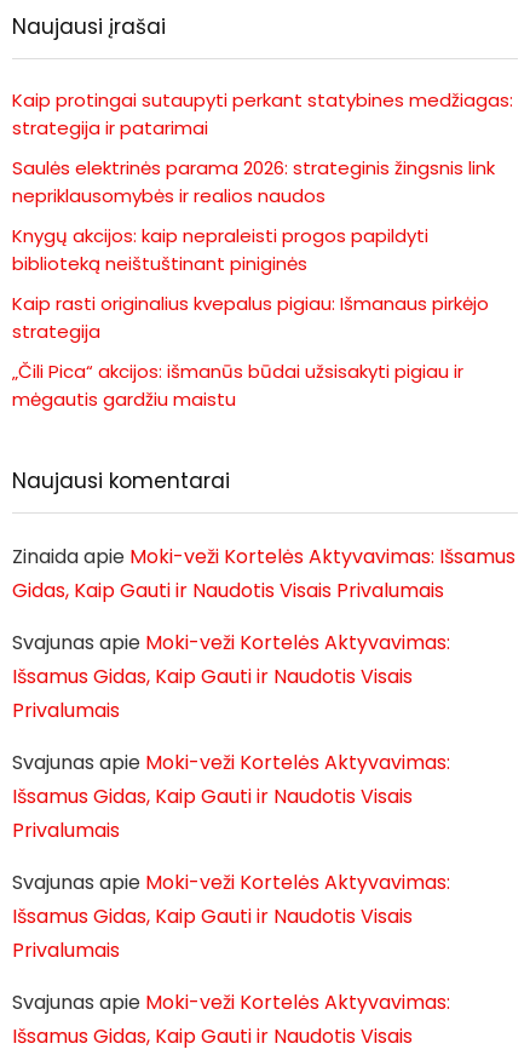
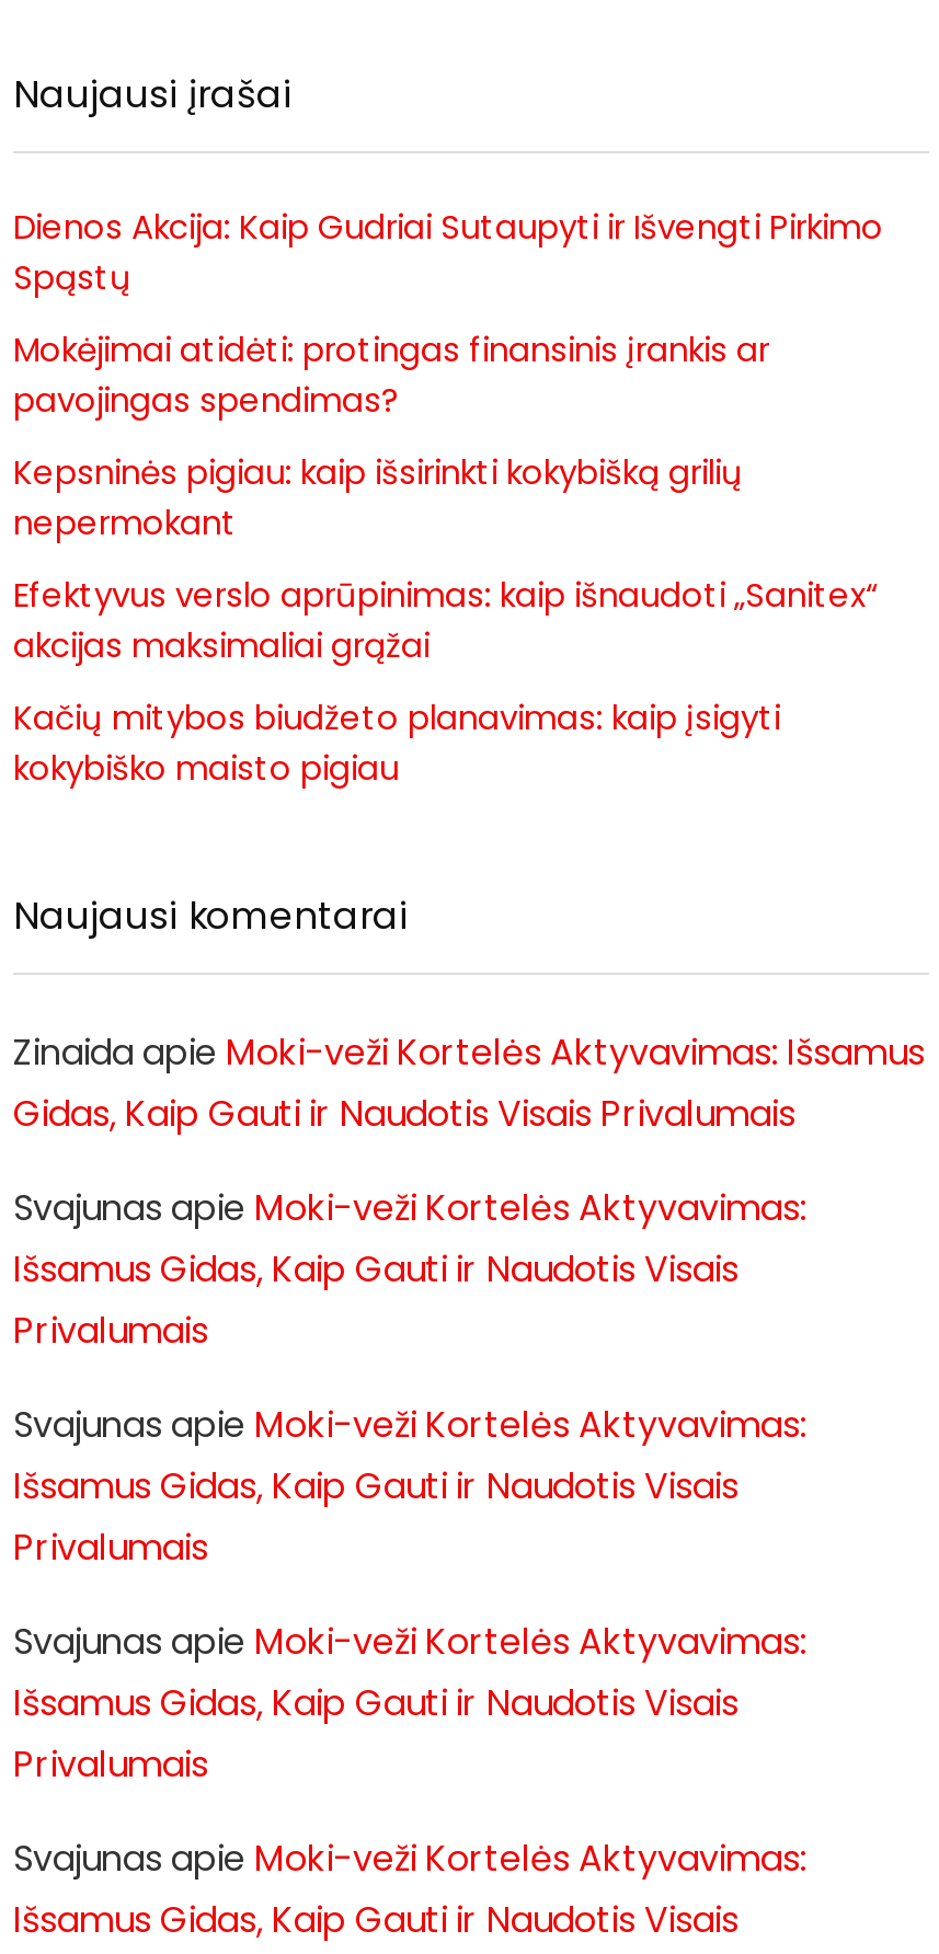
- Kaip protingai sutaupyti perkant statybines medžiagas:
- strategija ir patarimai
+ Dienos Akcija: Kaip Gudriai Sutaupyti ir Išvengti Pirkimo
+ Spąstų

- Saulės elektrinės parama 2026: strateginis žingsnis link
- nepriklausomybės ir realios naudos
+ Mokėjimai atidėti: protingas finansinis įrankis ar
+ pavojingas spendimas?

- Knygų akcijos: kaip nepraleisti progos papildyti
- biblioteką neištuštinant piniginės
+ Kepsninės pigiau: kaip išsirinkti kokybišką grilių
+ nepermokant

- Kaip rasti originalius kvepalus pigiau: Išmanaus pirkėjo
- strategija
+ Efektyvus verslo aprūpinimas: kaip išnaudoti „Sanitex“
+ akcijas maksimaliai grąžai

- „Čili Pica“ akcijos: išmanūs būdai užsisakyti pigiau ir
- mėgautis gardžiu maistu
+ Kačių mitybos biudžeto planavimas: kaip įsigyti
+ kokybiško maisto pigiau
